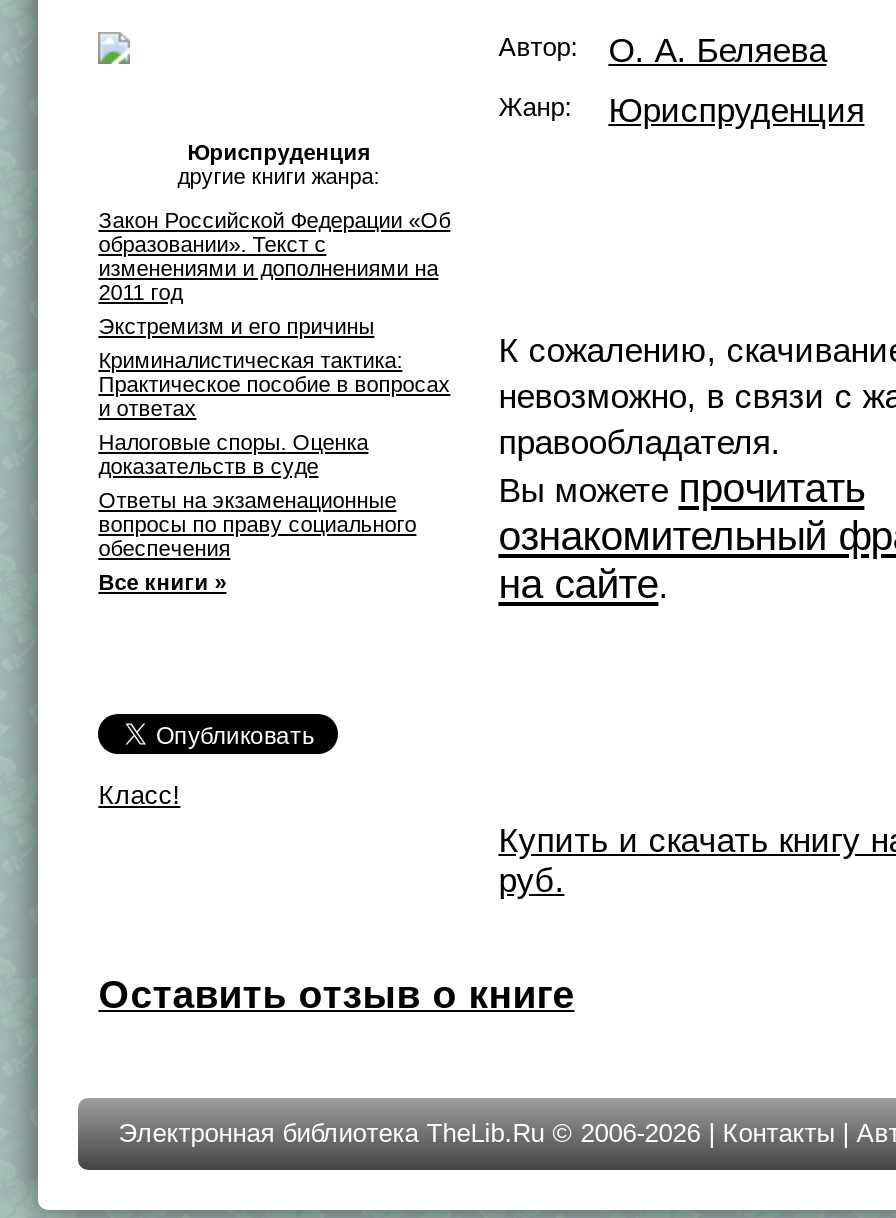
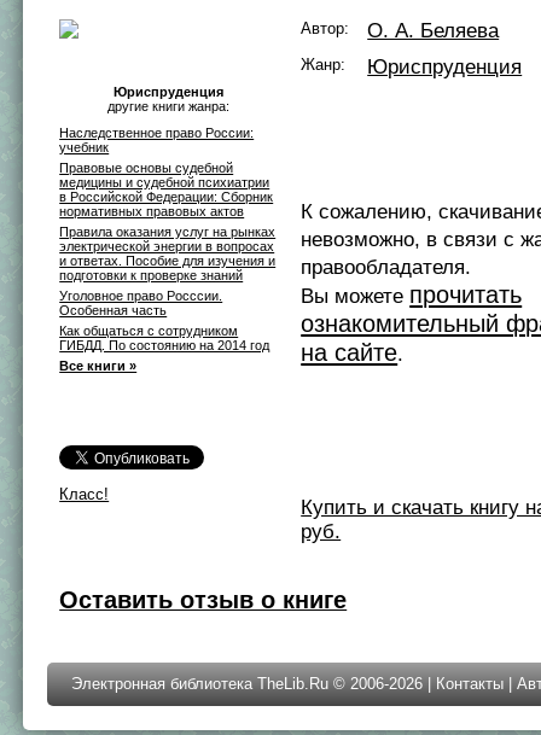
- Закон Российской Федерации «Об
- образовании». Текст с
- изменениями и дополнениями на
- 2011 год
- Экстремизм и его причины
- Криминалистическая тактика:
- Практическое пособие в вопросах
- и ответах
- Налоговые споры. Оценка
- доказательств в суде
- Ответы на экзаменационные
- вопросы по праву социального
- обеспечения
+ Наследственное право России:
+ учебник
+ Правовые основы судебной
+ медицины и судебной психиатрии
+ в Российской Федерации: Сборник
+ нормативных правовых актов
+ Правила оказания услуг на рынках
+ электрической энергии в вопросах
+ и ответах. Пособие для изучения и
+ подготовки к проверке знаний
+ Уголовное право Росссии.
+ Особенная часть
+ Как общаться с сотрудником
+ ГИБДД. По состоянию на 2014 год
